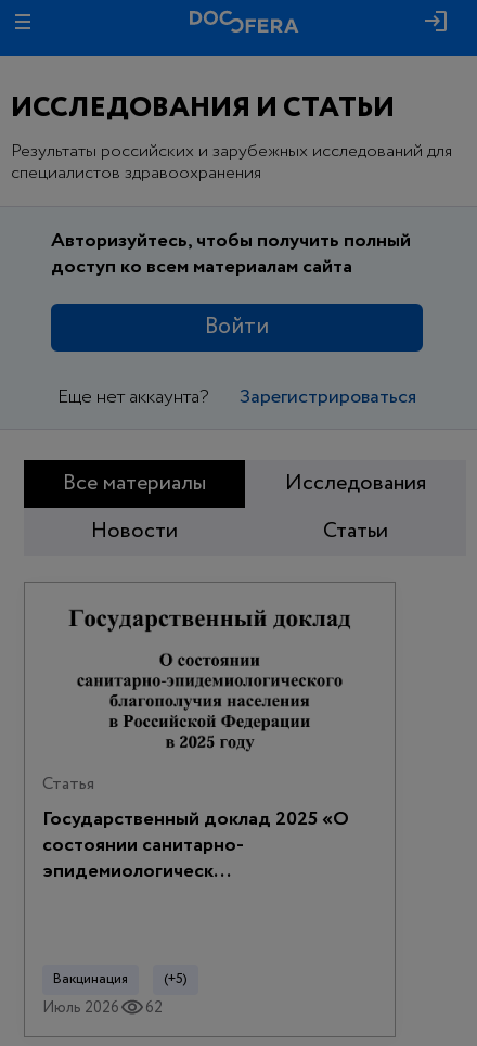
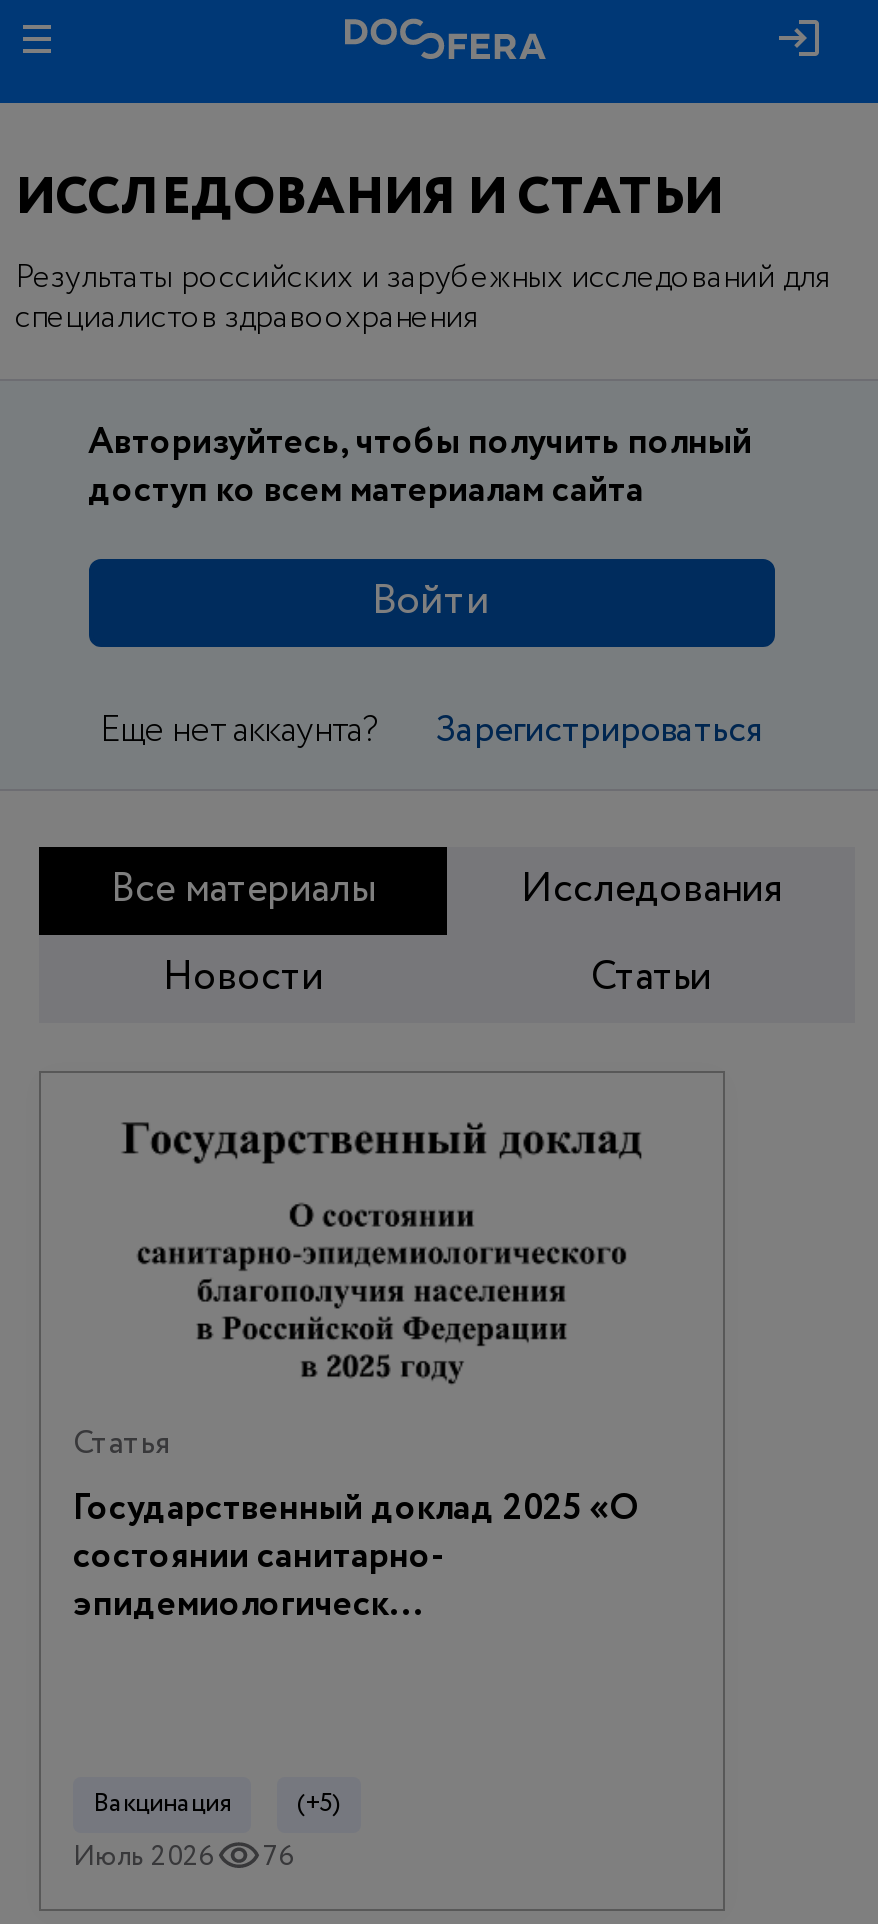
- Июль 2026 62
+ Июль 2026 76
